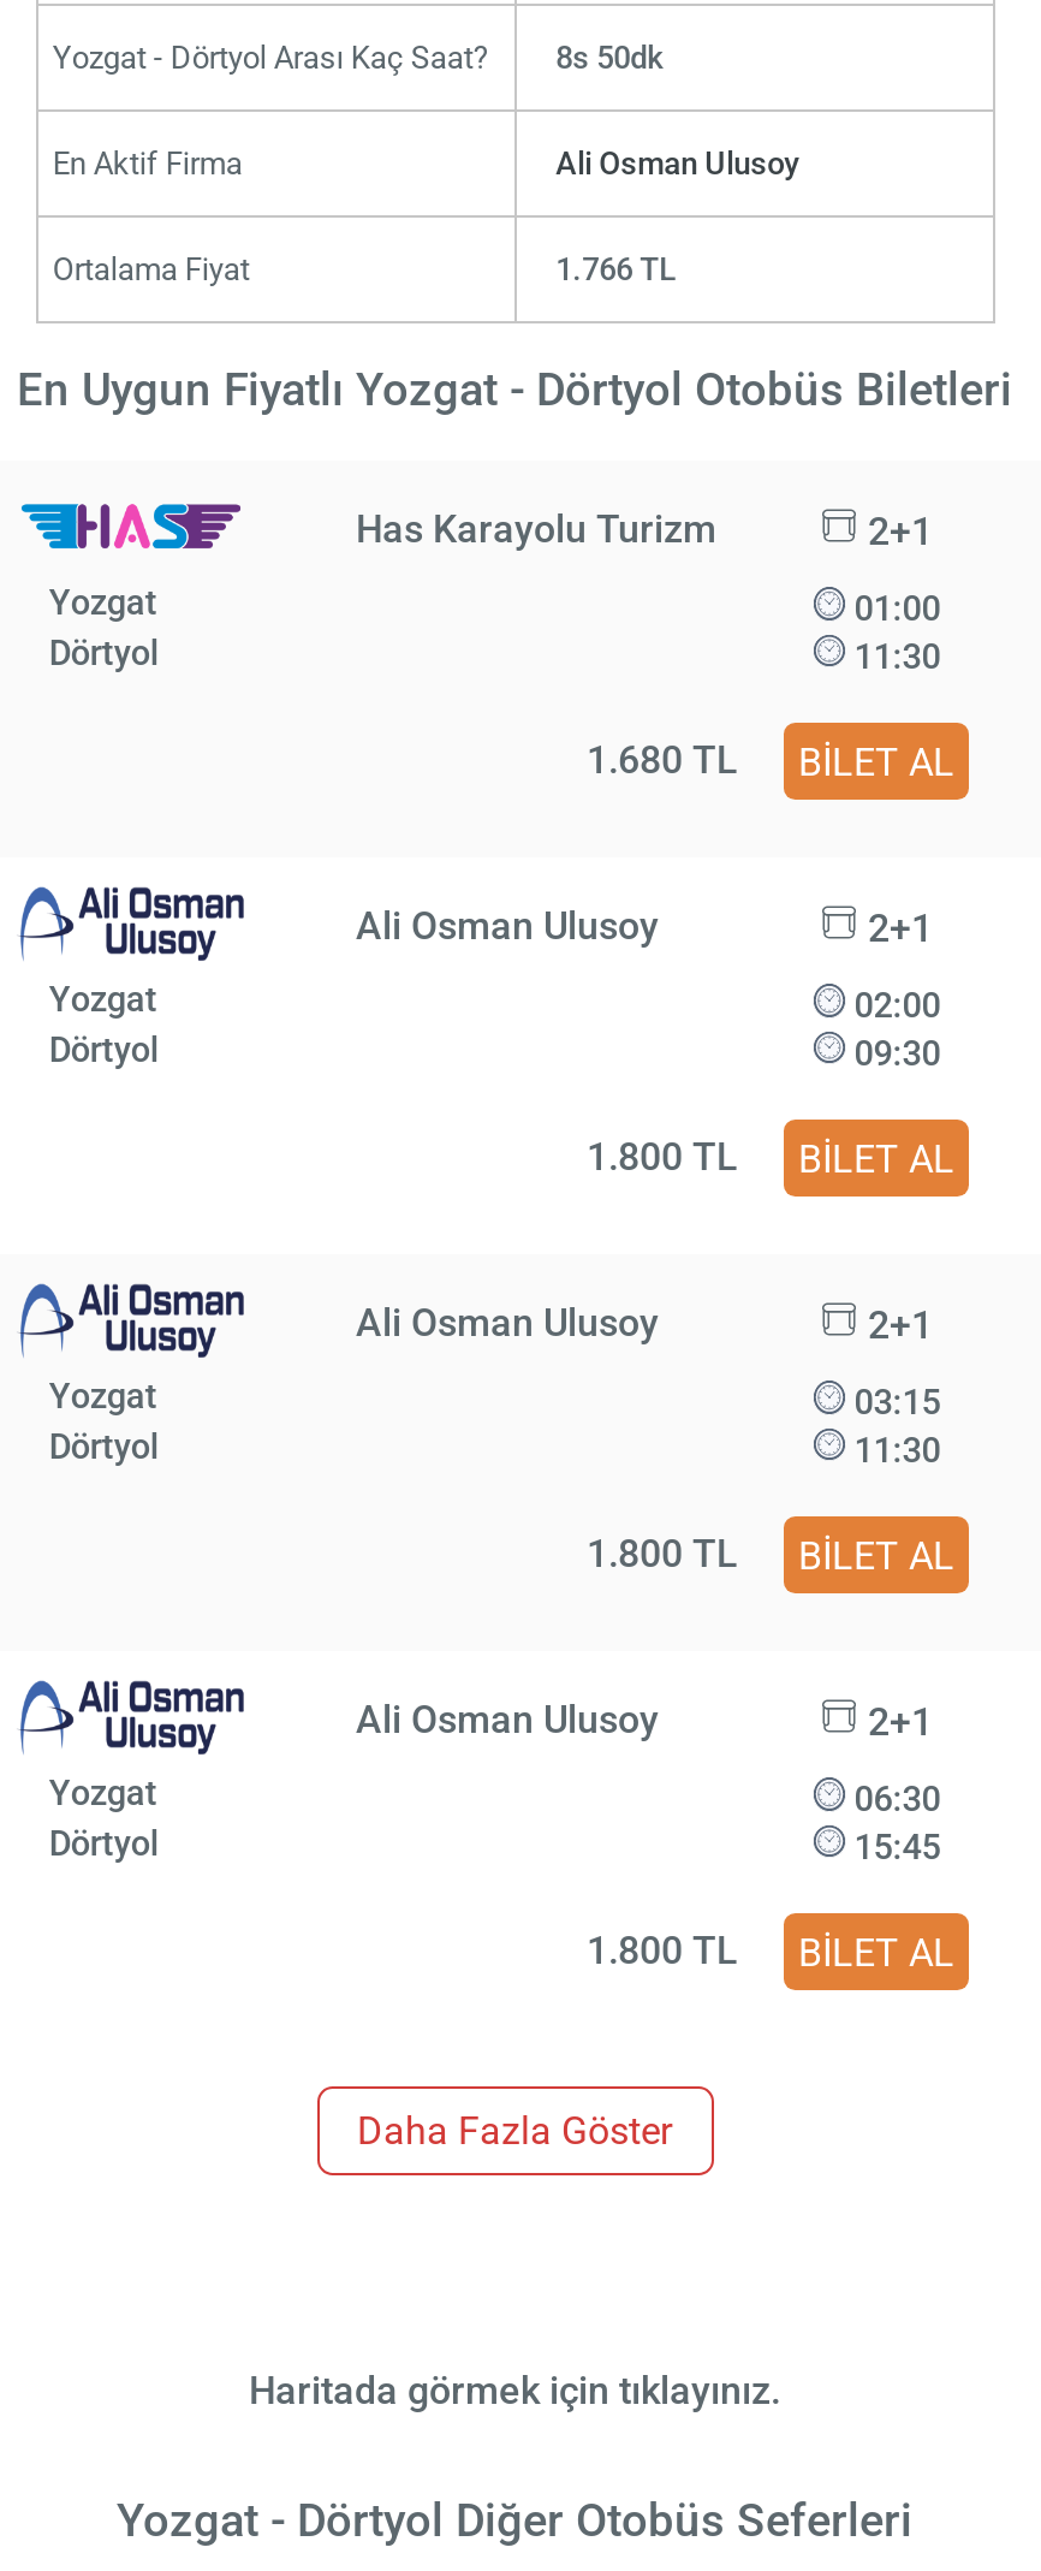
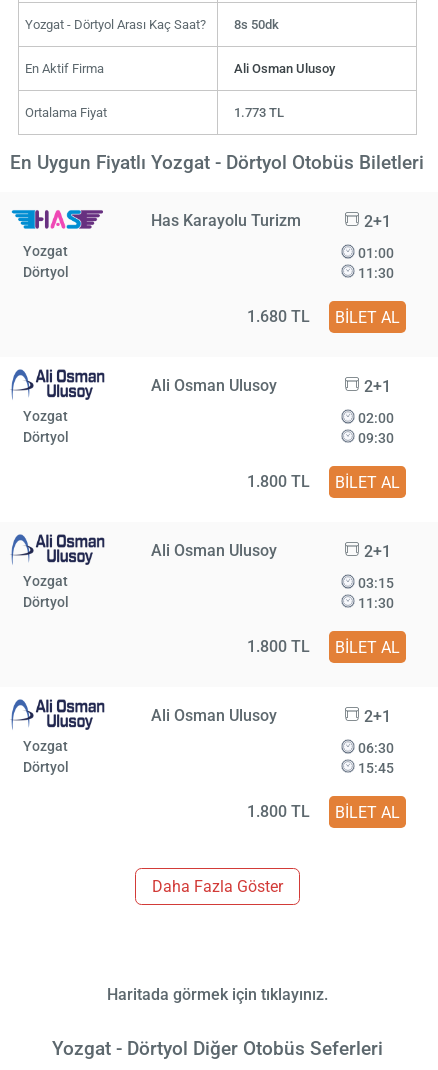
- 1.766 TL
+ 1.773 TL
